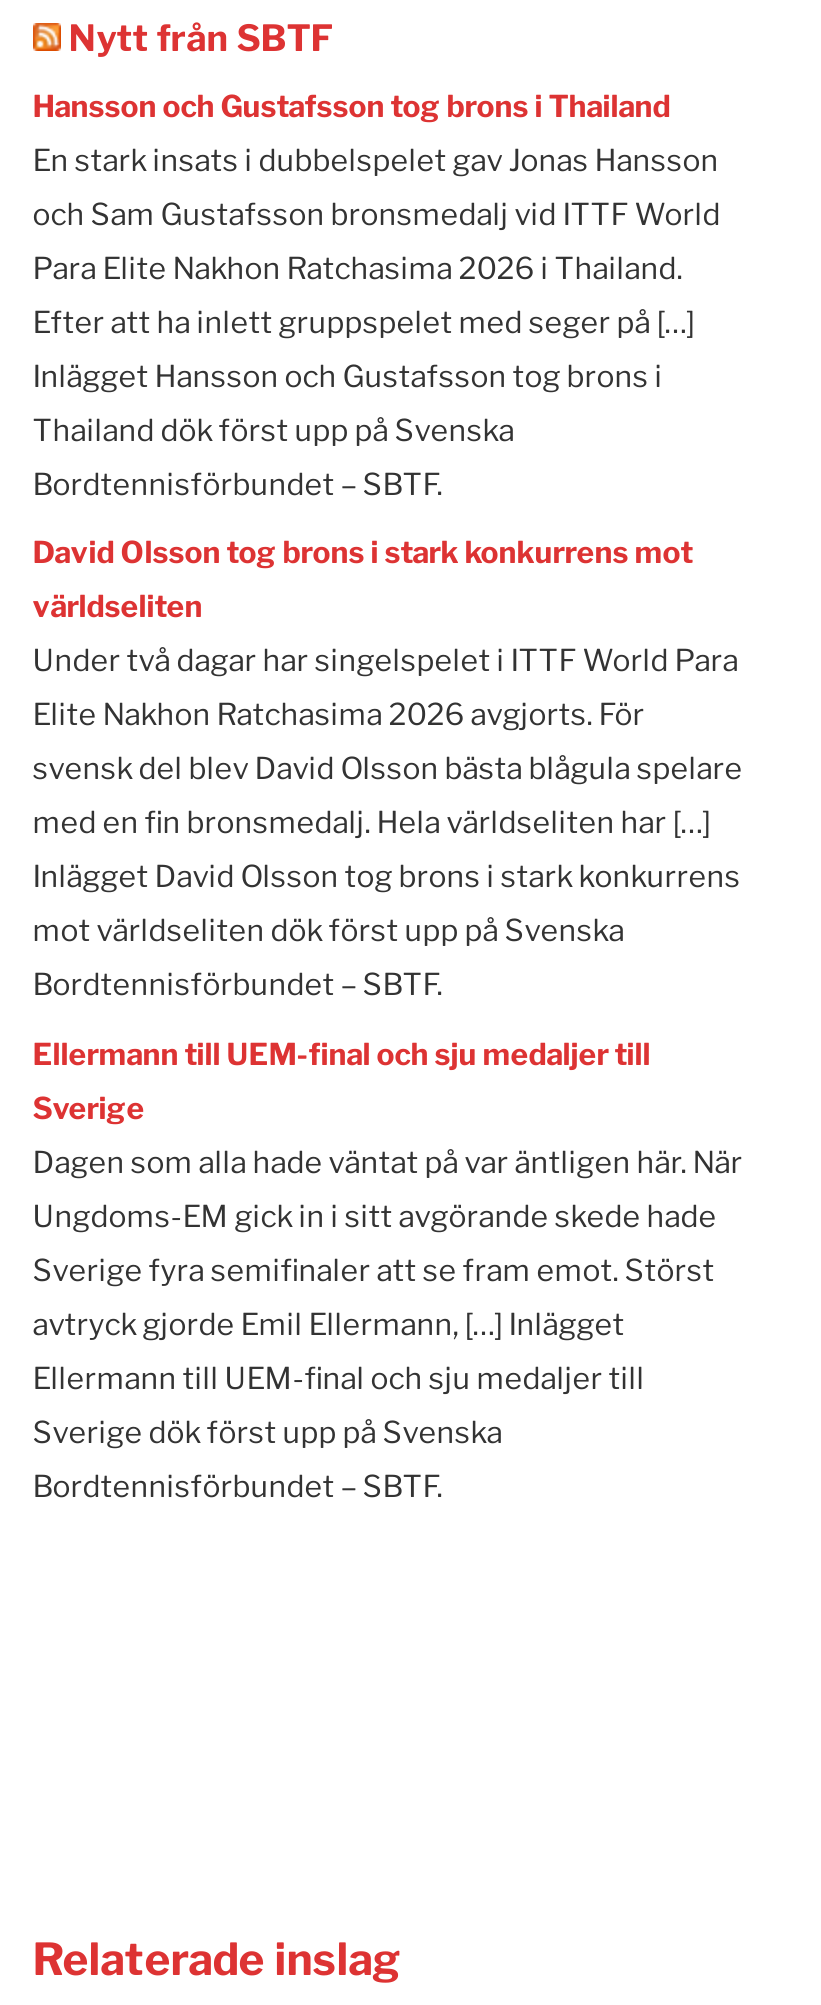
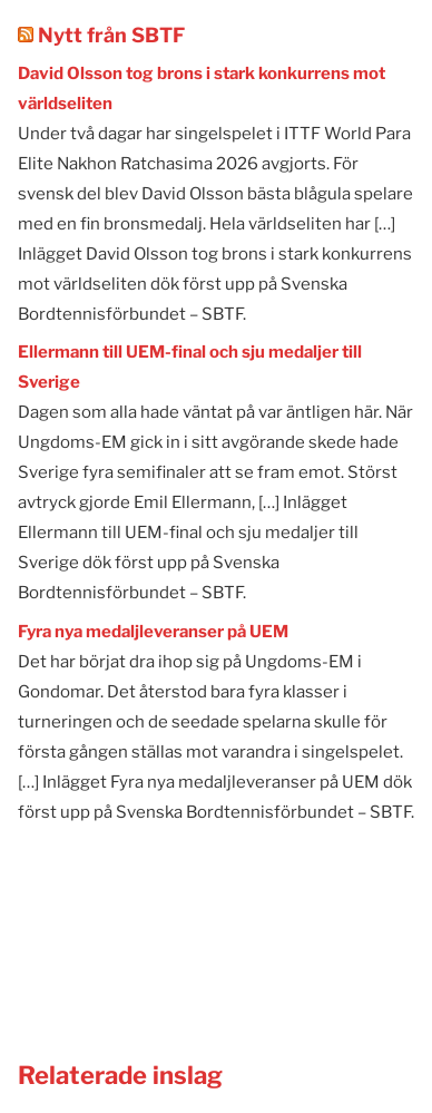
- Hansson och Gustafsson tog brons i Thailand
- En stark insats i dubbelspelet gav Jonas Hansson
- och Sam Gustafsson bronsmedalj vid ITTF World
- Para Elite Nakhon Ratchasima 2026 i Thailand.
- Efter att ha inlett gruppspelet med seger på […]
- Inlägget Hansson och Gustafsson tog brons i
- Thailand dök först upp på Svenska
- Bordtennisförbundet – SBTF.

moved up: David Olsson tog brons i stark konkurrens mot | världseliten | Under två dagar har singelspelet i ITTF World Para | ... | Sverige dök först upp på Svenska | Bordtennisförbundet – SBTF.

+ Fyra nya medaljleveranser på UEM
+ Det har börjat dra ihop sig på Ungdoms-EM i
+ Gondomar. Det återstod bara fyra klasser i
+ turneringen och de seedade spelarna skulle för
+ första gången ställas mot varandra i singelspelet.
+ […] Inlägget Fyra nya medaljleveranser på UEM dök
+ först upp på Svenska Bordtennisförbundet – SBTF.
